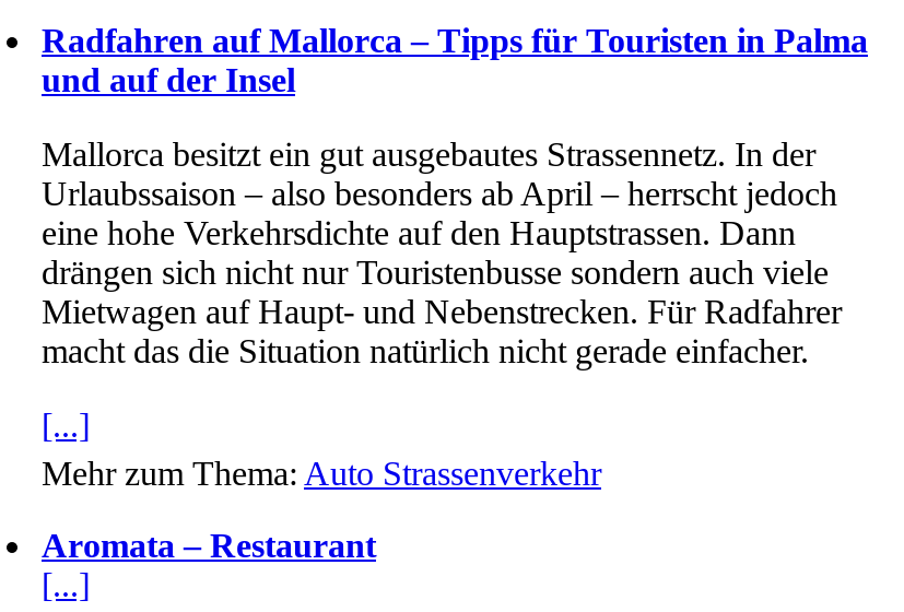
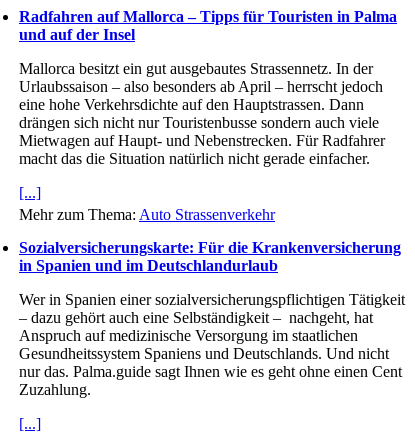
- Aromata – Restaurant
+ Sozialversicherungskarte: Für die Krankenversicherung
+ in Spanien und im Deutschlandurlaub
+ Wer in Spanien einer sozialversicherungspflichtigen Tätigkeit
+ – dazu gehört auch eine Selbständigkeit – nachgeht, hat
+ Anspruch auf medizinische Versorgung im staatlichen
+ Gesundheitssystem Spaniens und Deutschlands. Und nicht
+ nur das. Palma.guide sagt Ihnen wie es geht ohne einen Cent
+ Zuzahlung.
